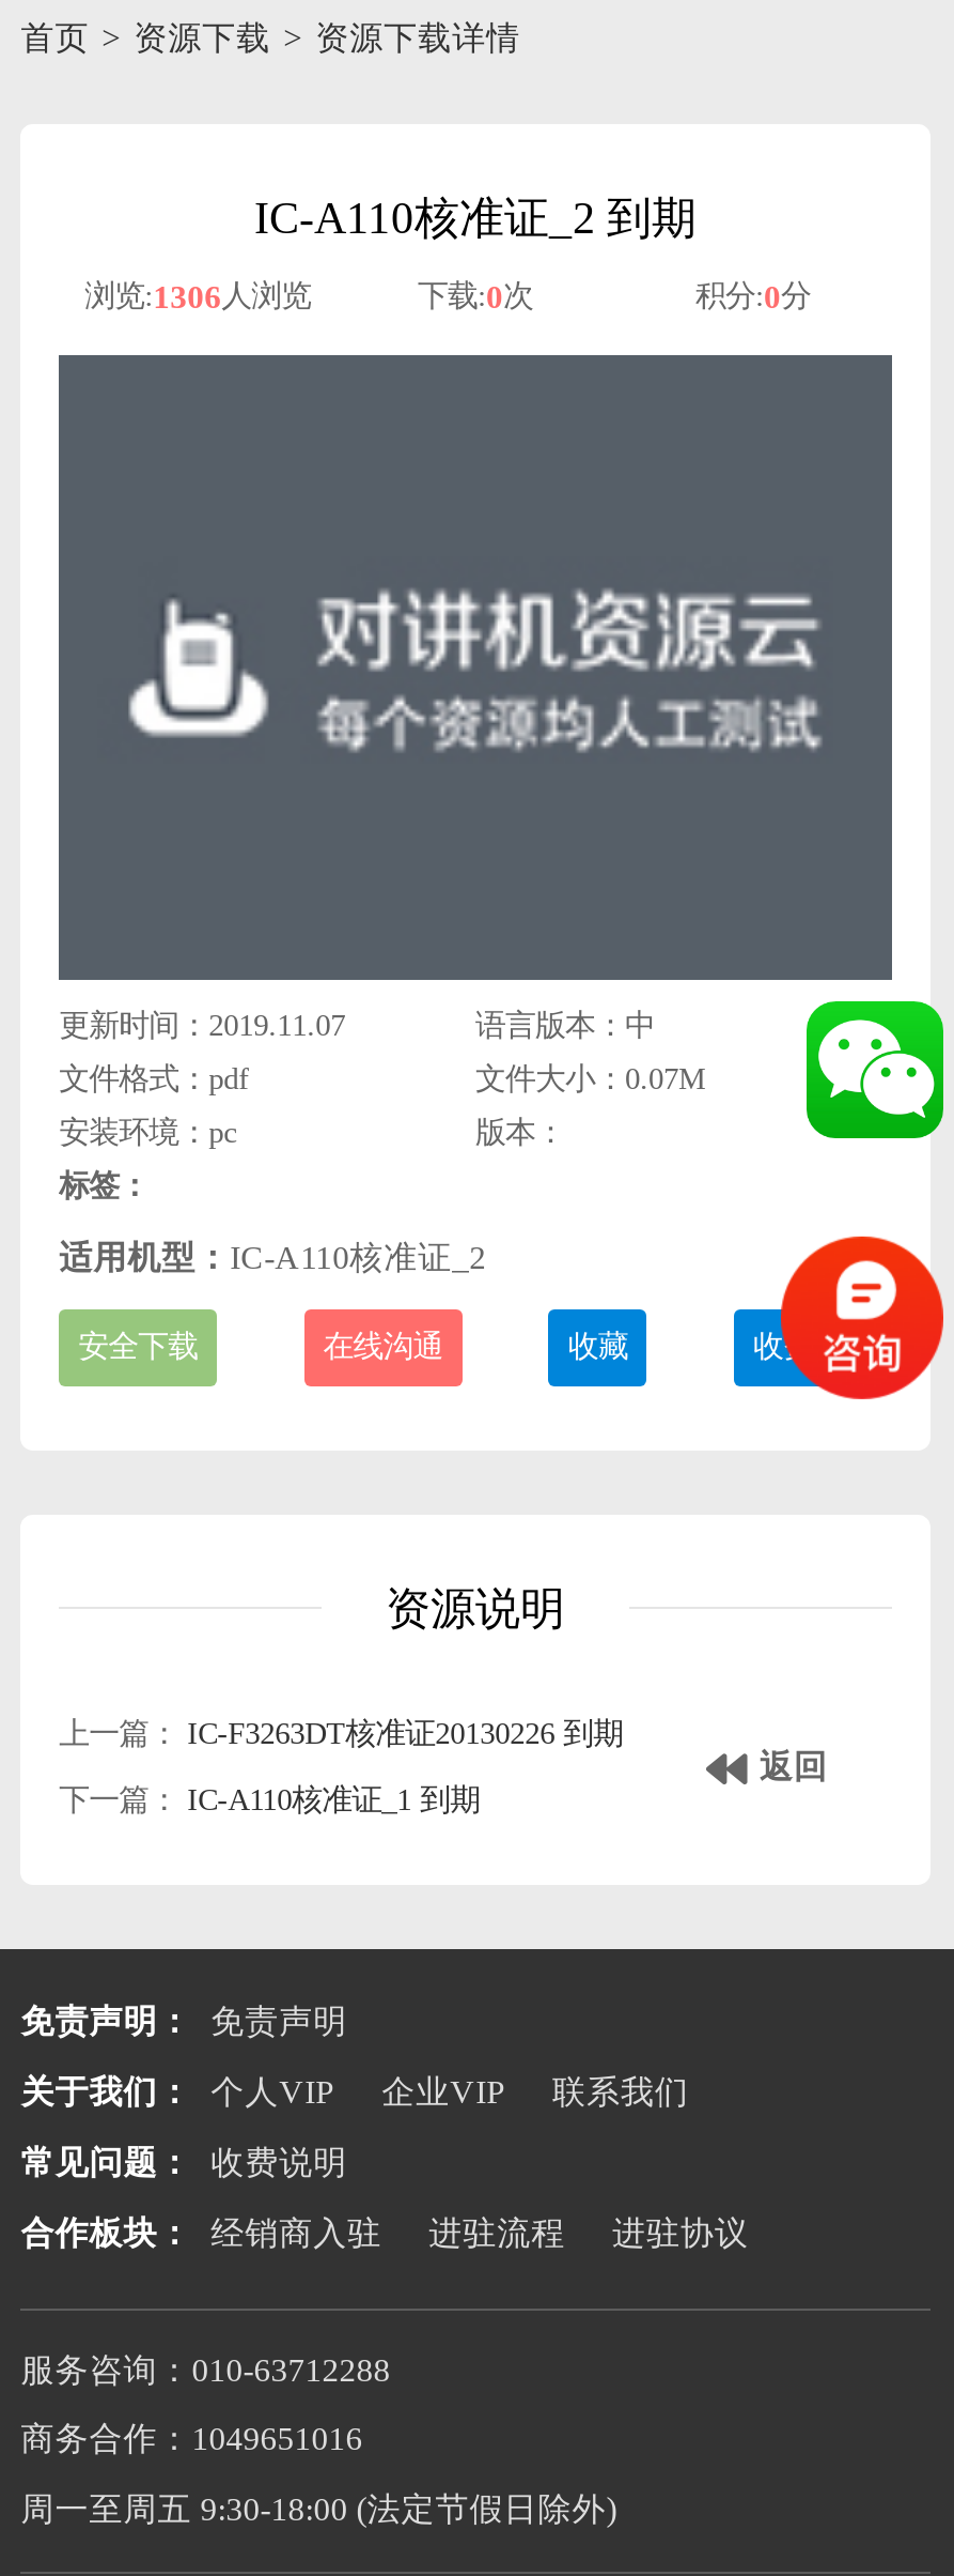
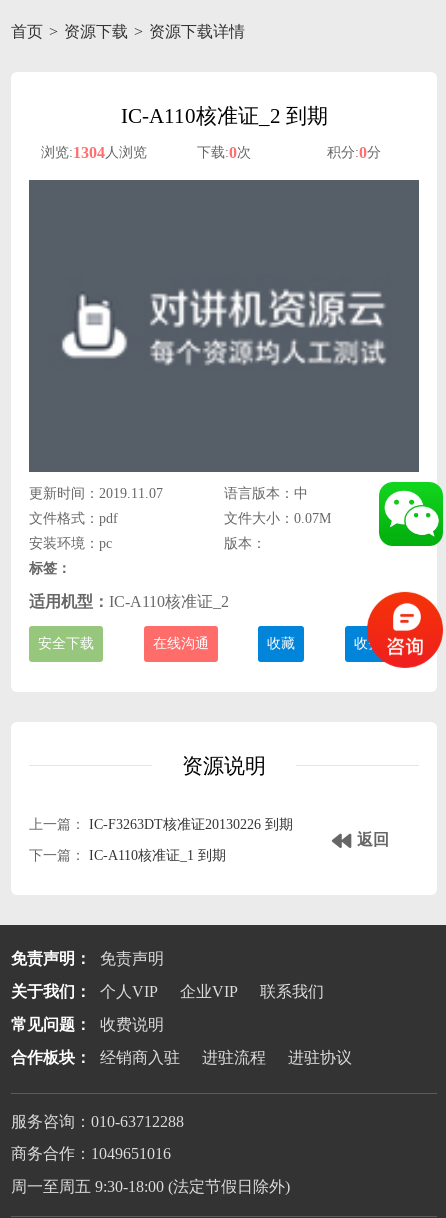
- 浏览:1306人浏览
+ 浏览:1304人浏览
